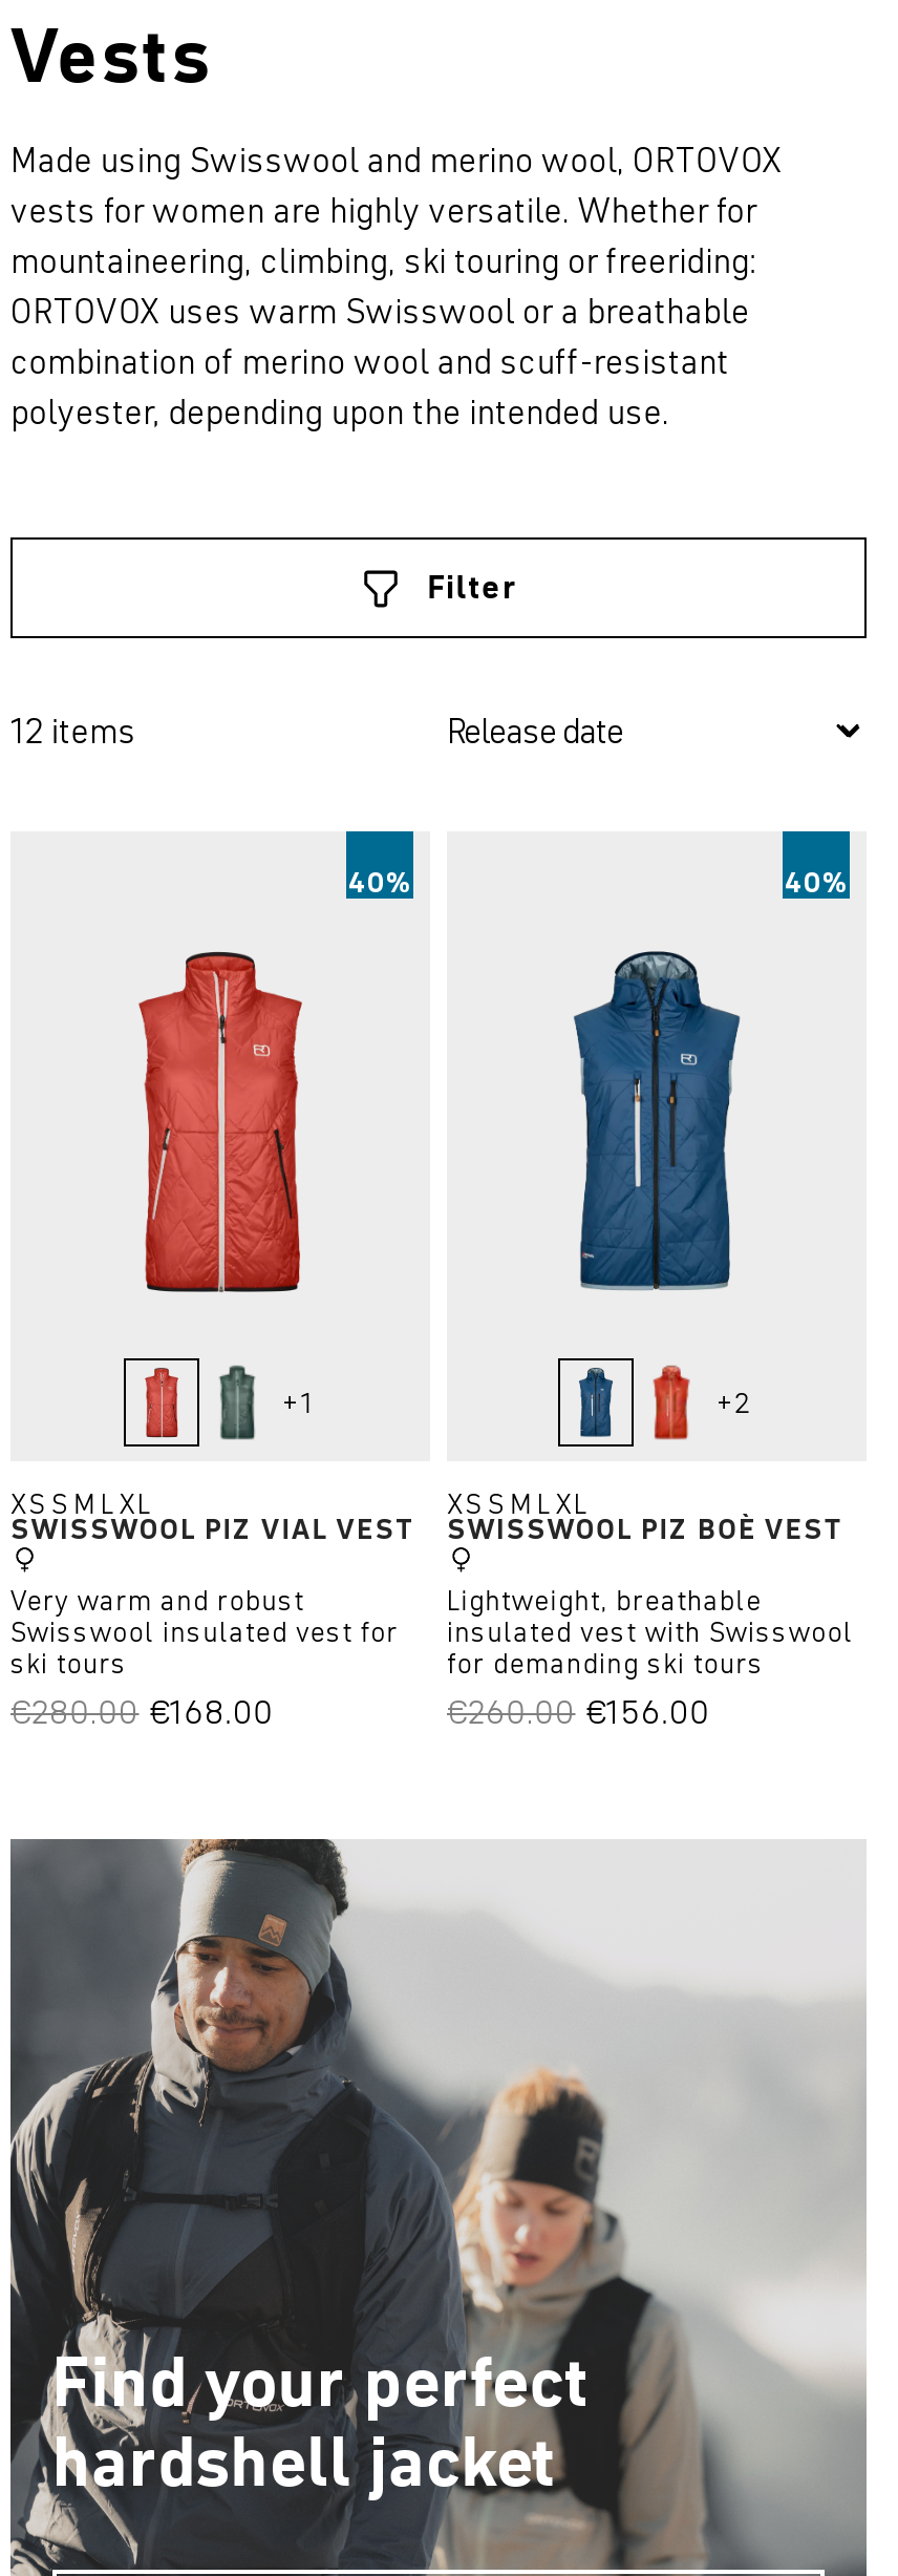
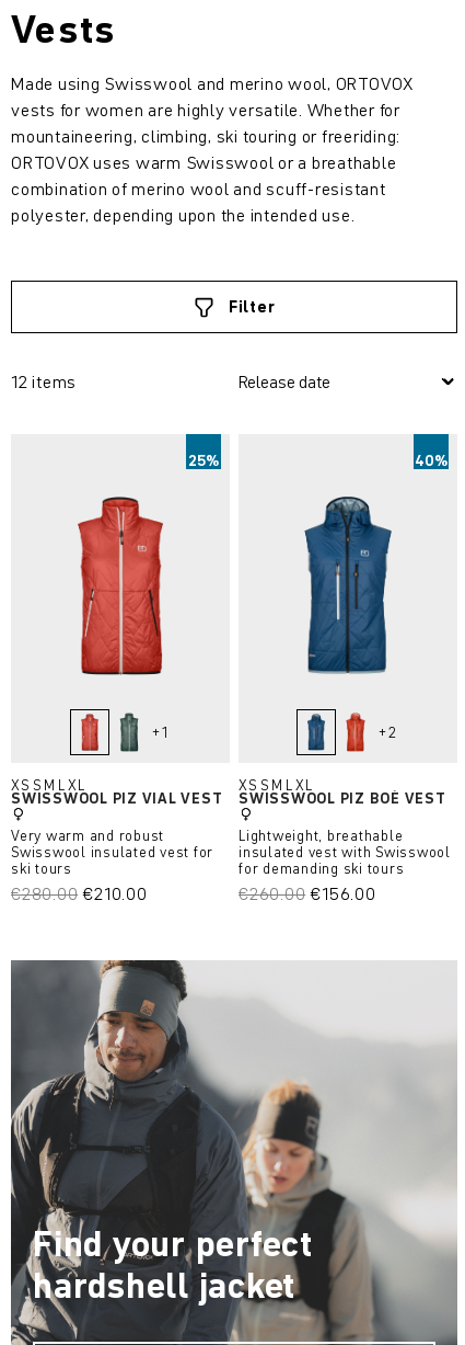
- 40%
+ 25%

- €280.00 €168.00
+ €280.00 €210.00
